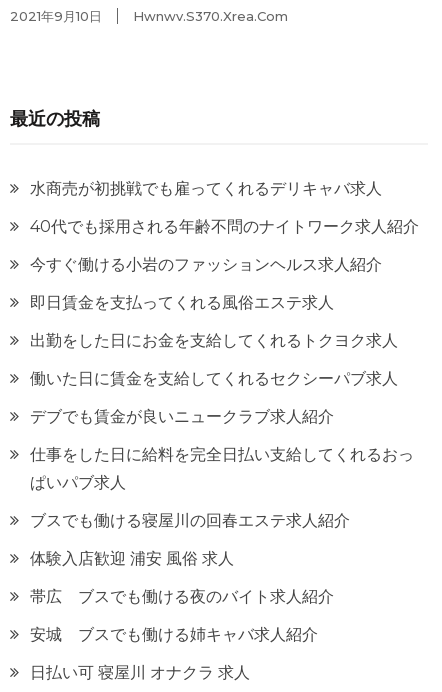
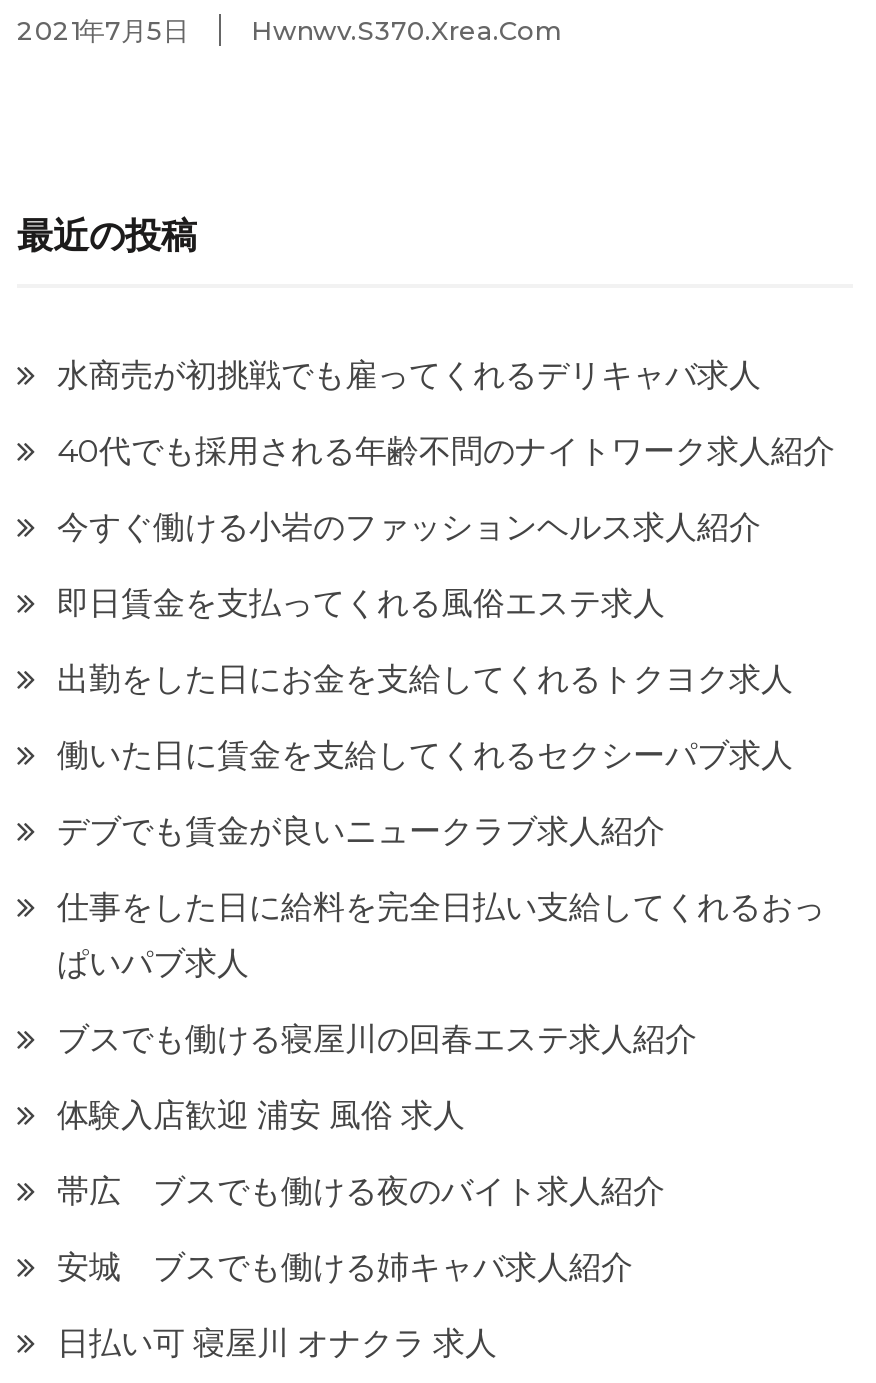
- 2021年9月10日 Hwnwv.s370.xrea.com
+ 2021年7月5日 Hwnwv.s370.xrea.com
